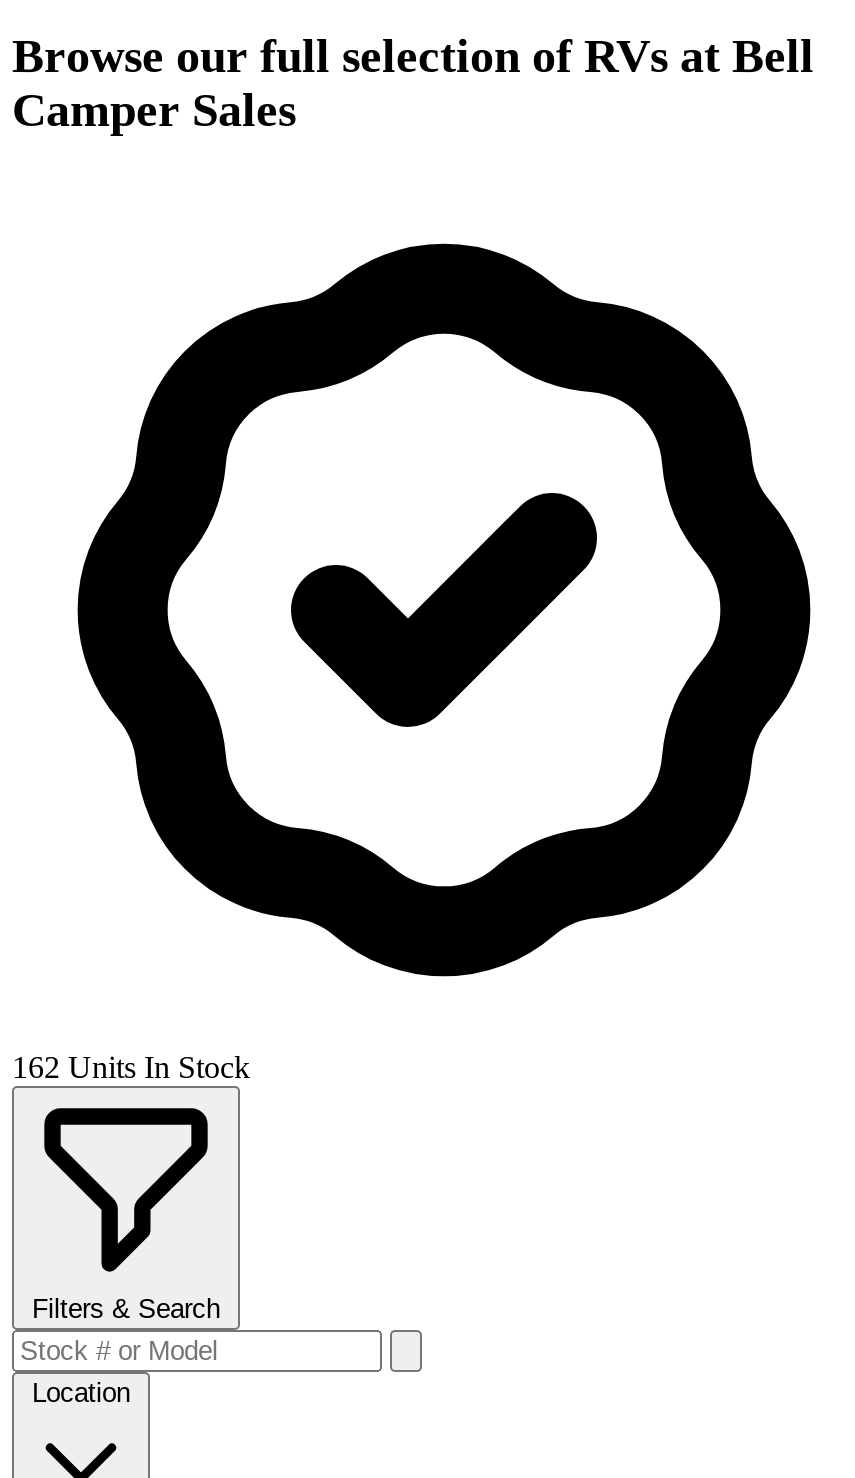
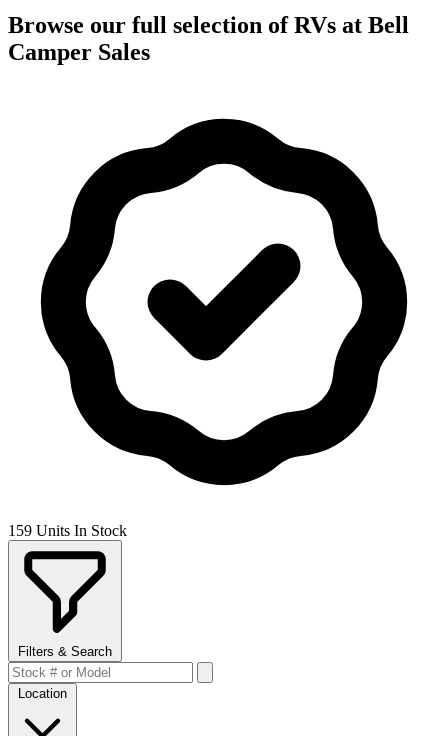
- 162 Units In Stock
+ 159 Units In Stock
